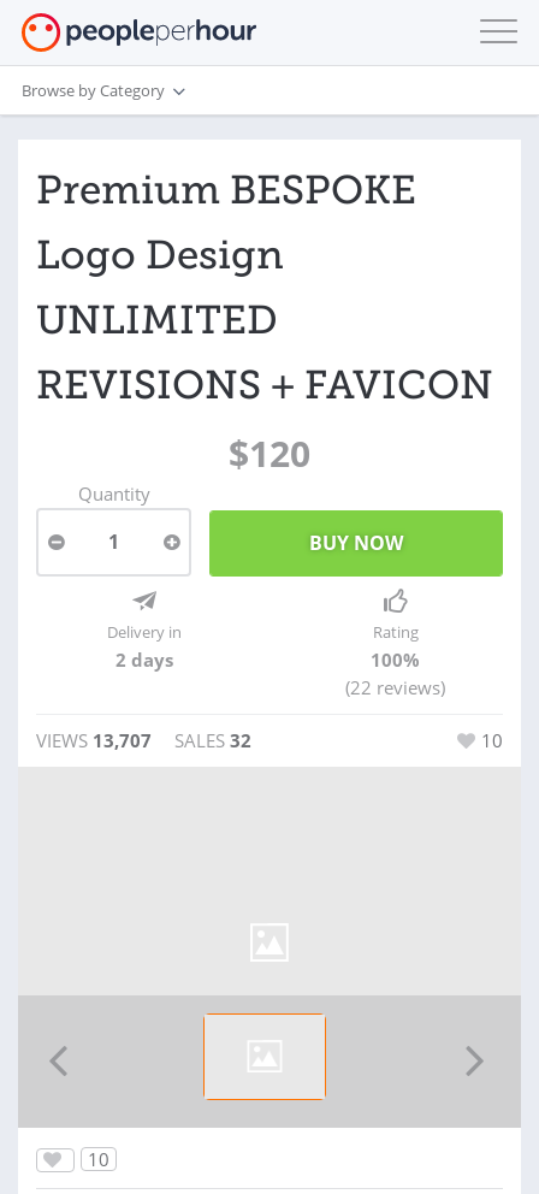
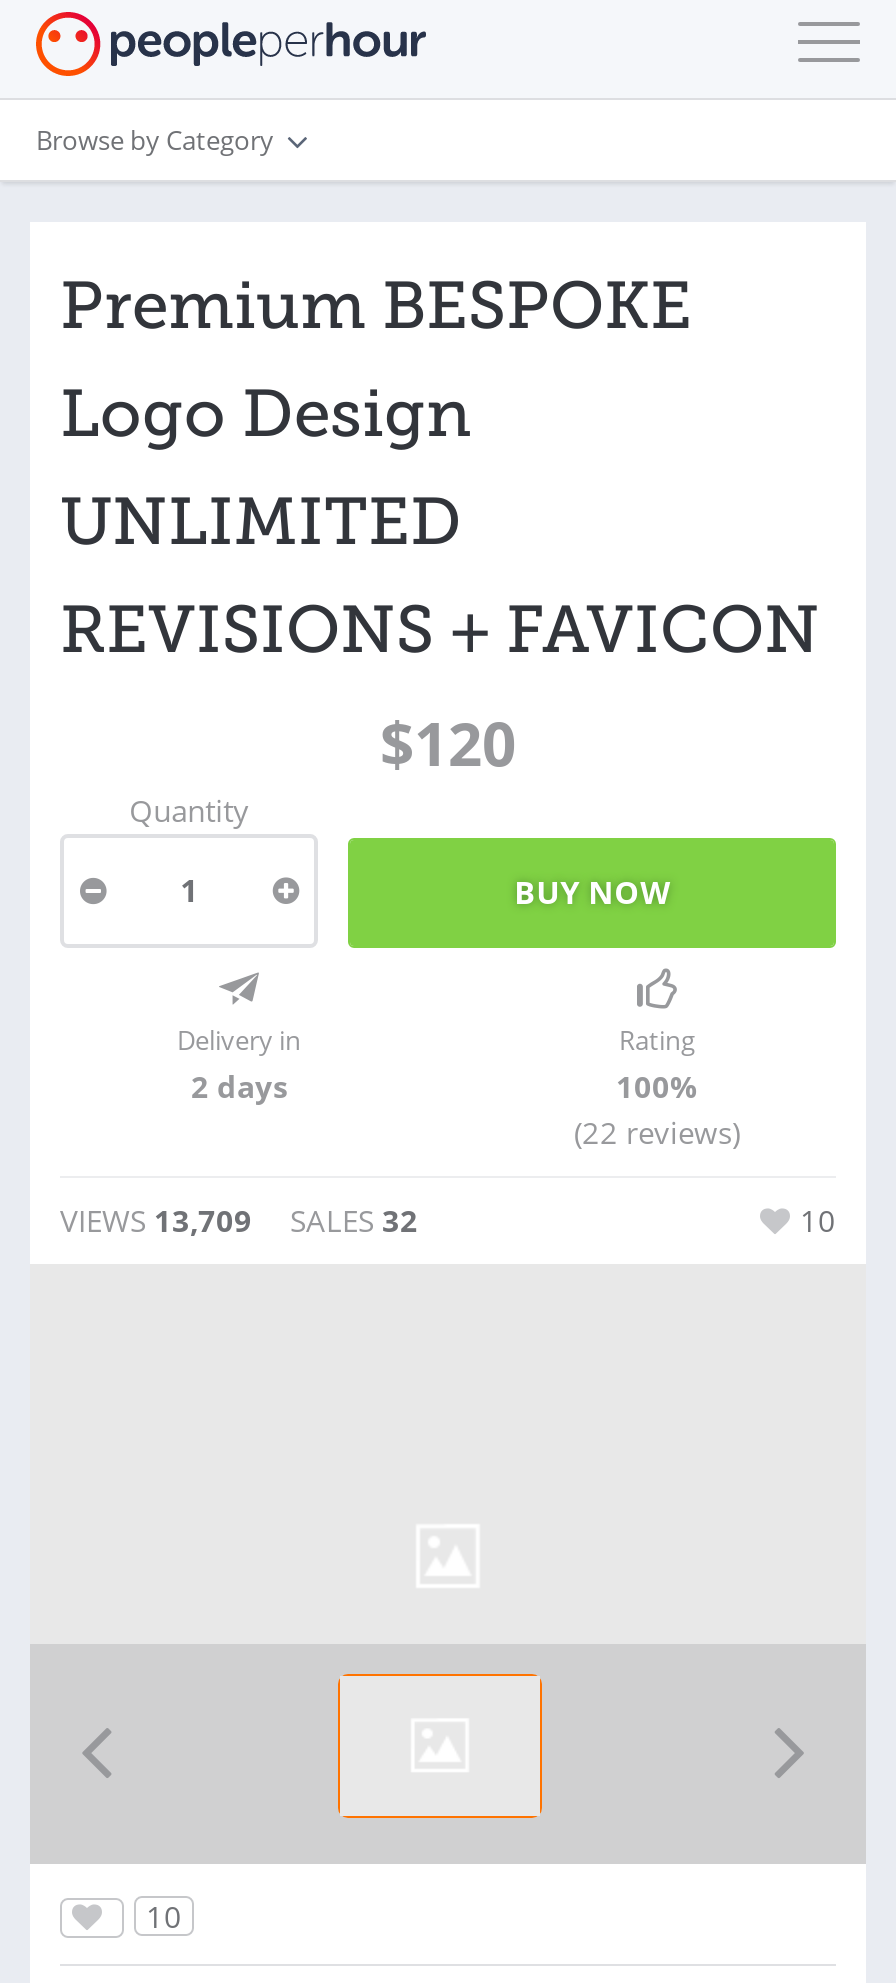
- VIEWS 13,707 SALES 32
+ VIEWS 13,709 SALES 32
